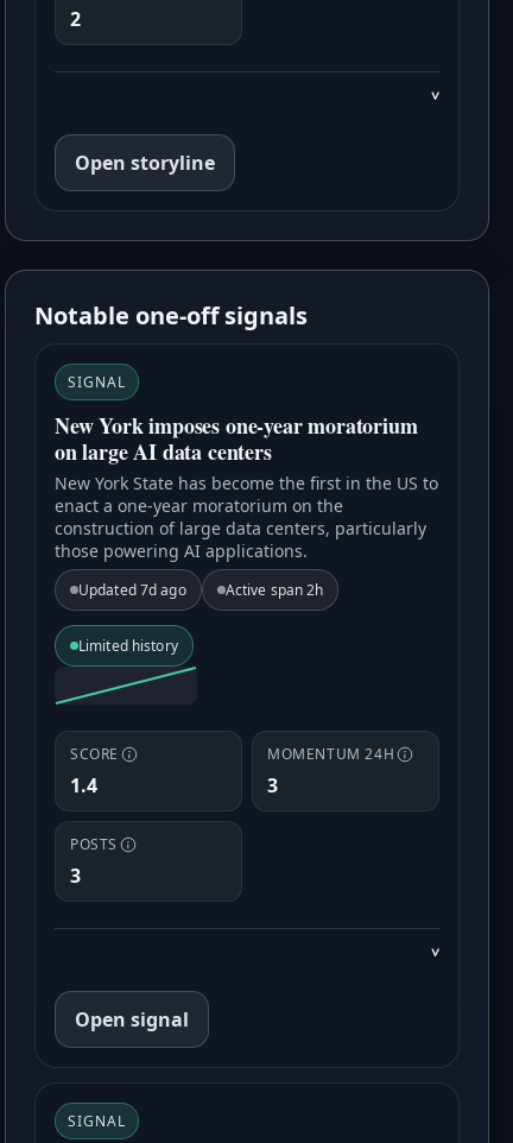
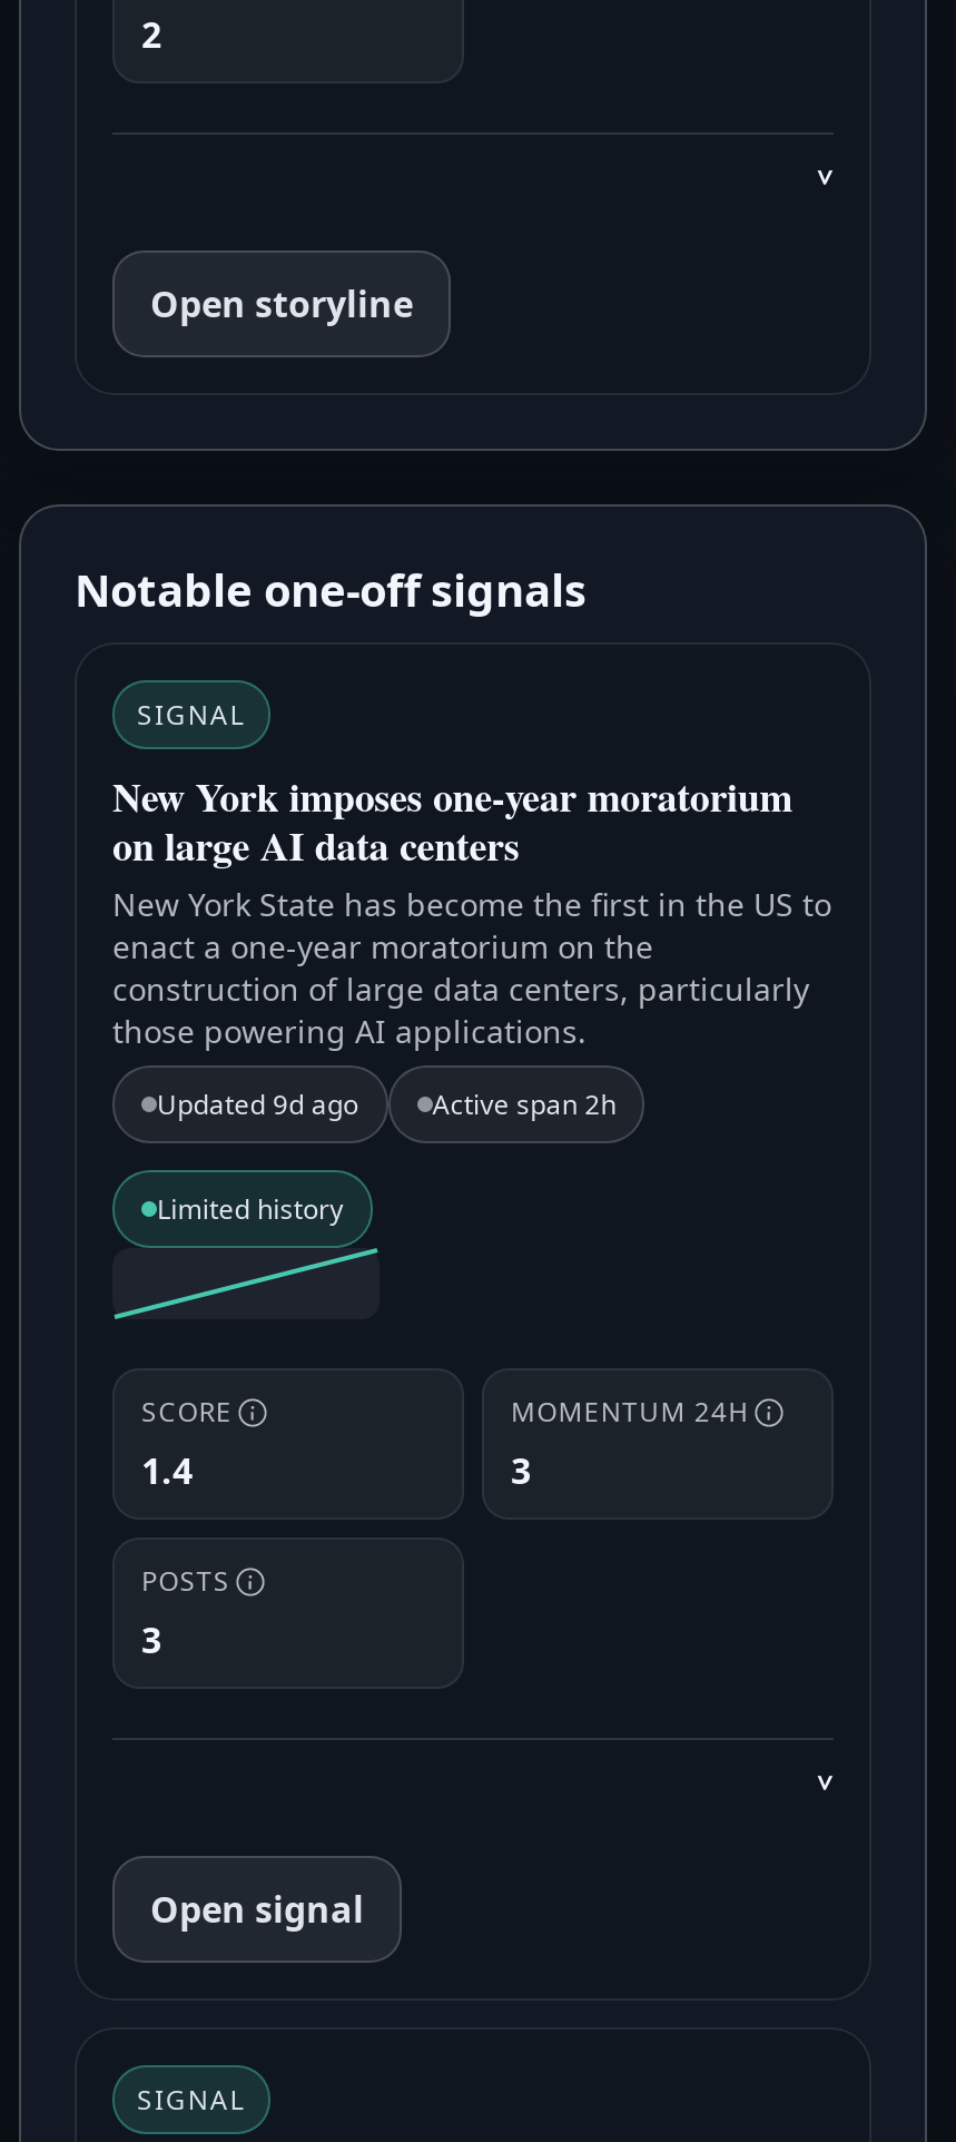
- Updated 7d ago Active span 2h
+ Updated 9d ago Active span 2h
